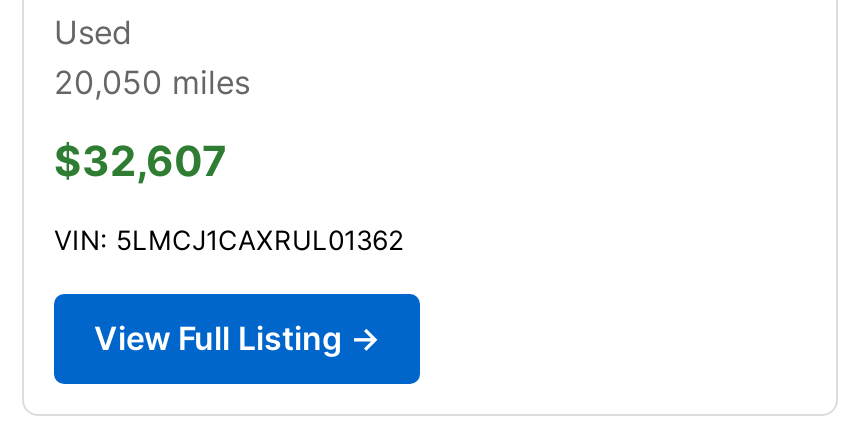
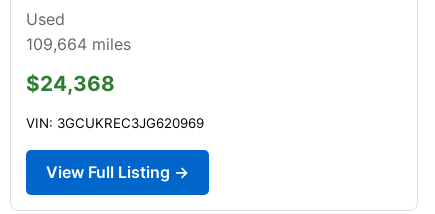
- 20,050 miles
+ 109,664 miles

- $32,607
+ $24,368

- VIN: 5LMCJ1CAXRUL01362
+ VIN: 3GCUKREC3JG620969
